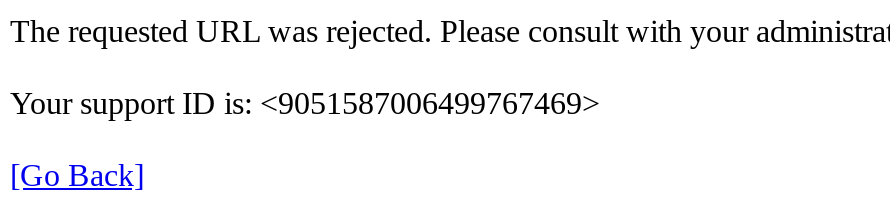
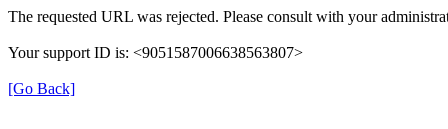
- Your support ID is: <9051587006499767469>
+ Your support ID is: <9051587006638563807>
